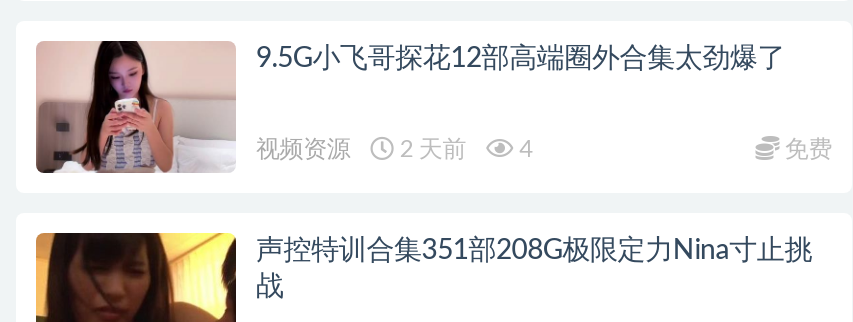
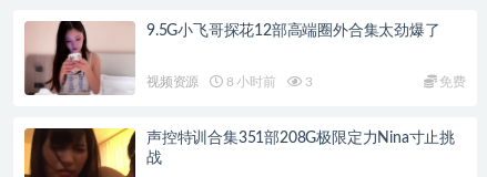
- 2 天前
- 4
+ 8 小时前
+ 3
